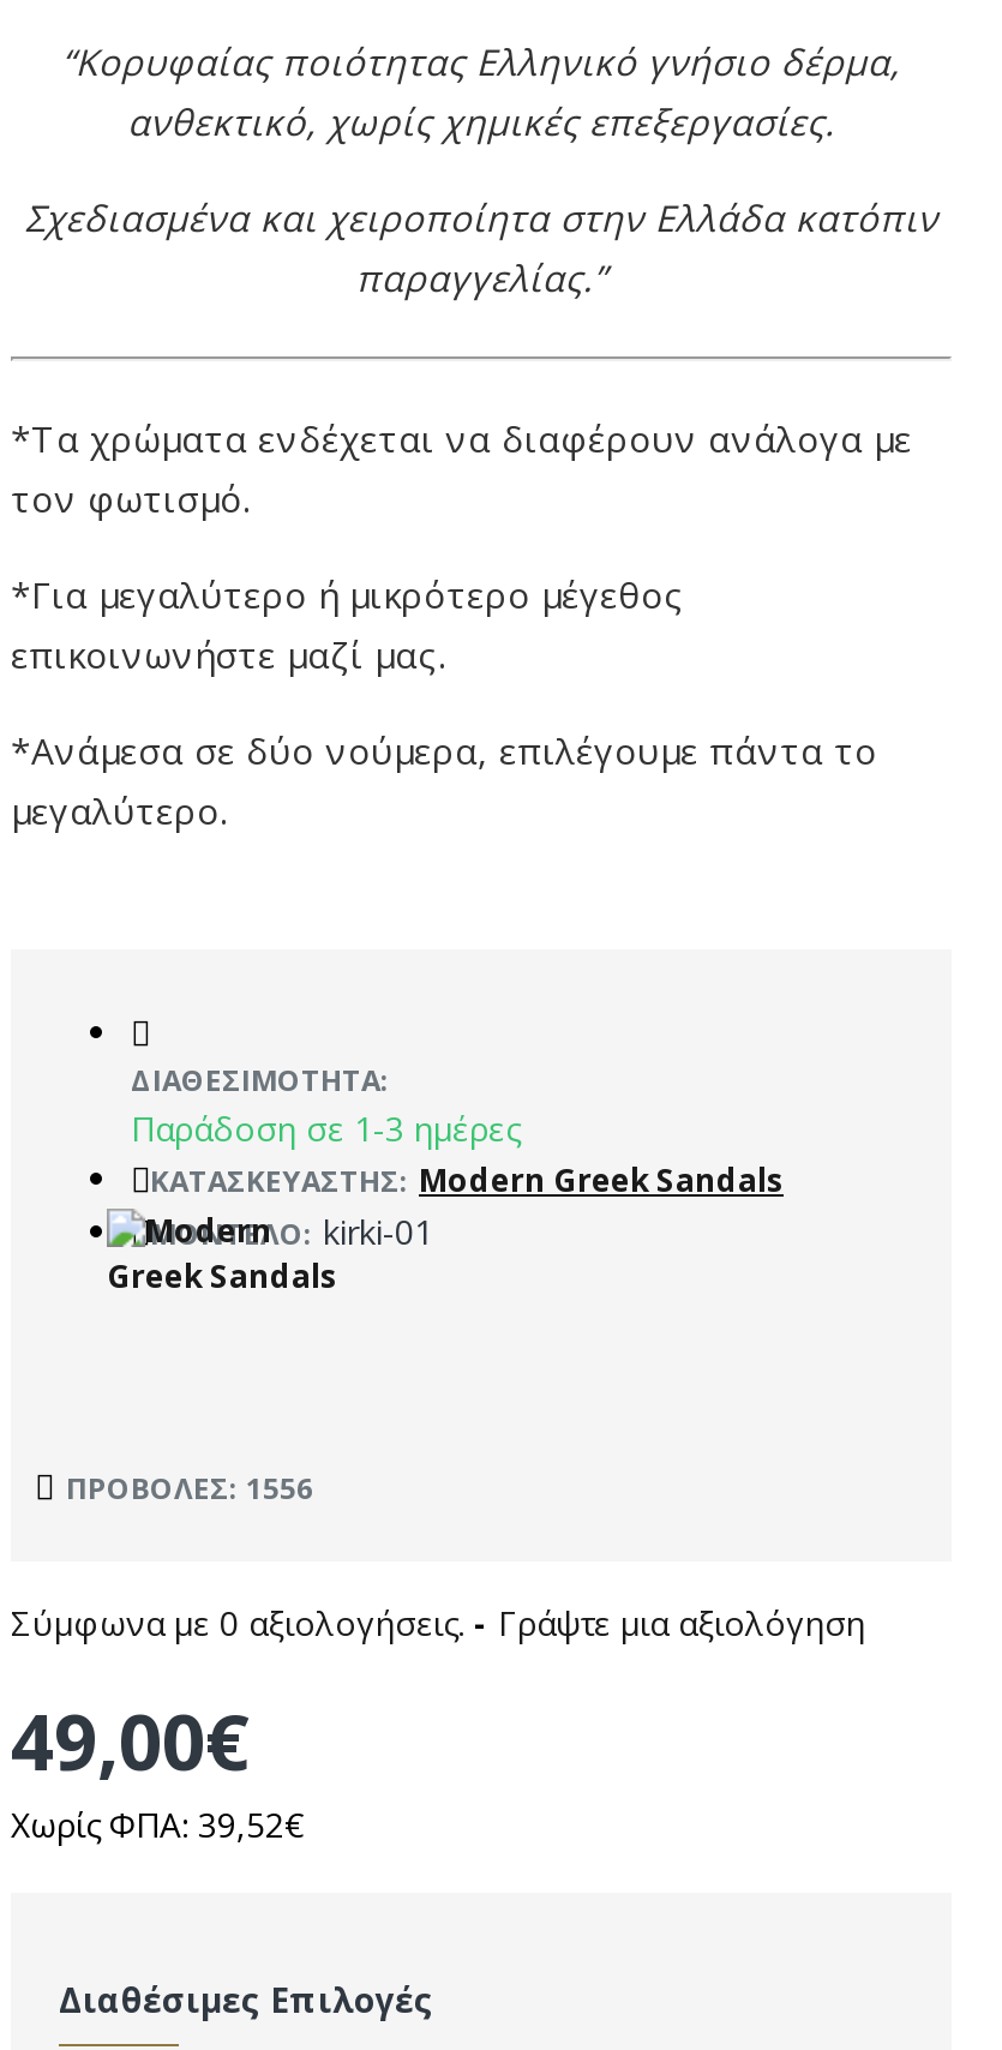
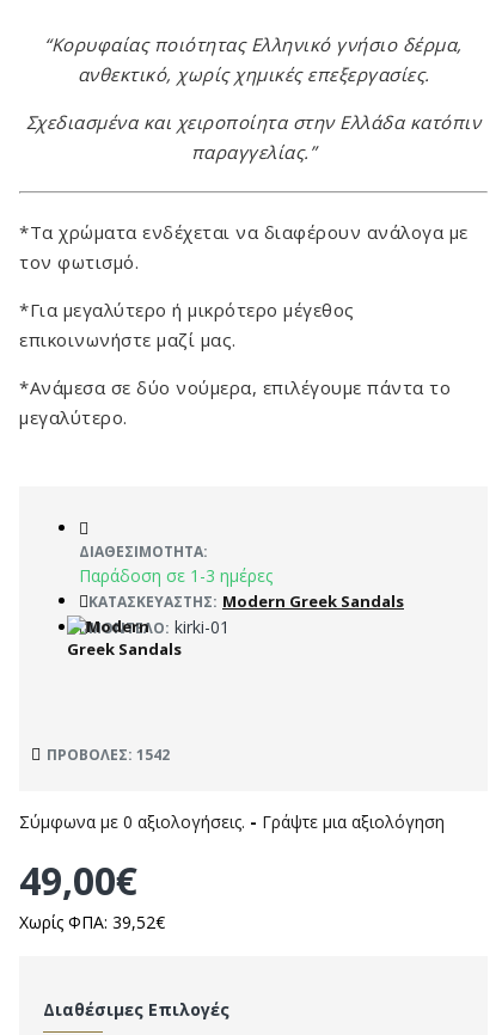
- ΠΡΟΒΟΛΈΣ: 1556
+ ΠΡΟΒΟΛΈΣ: 1542
